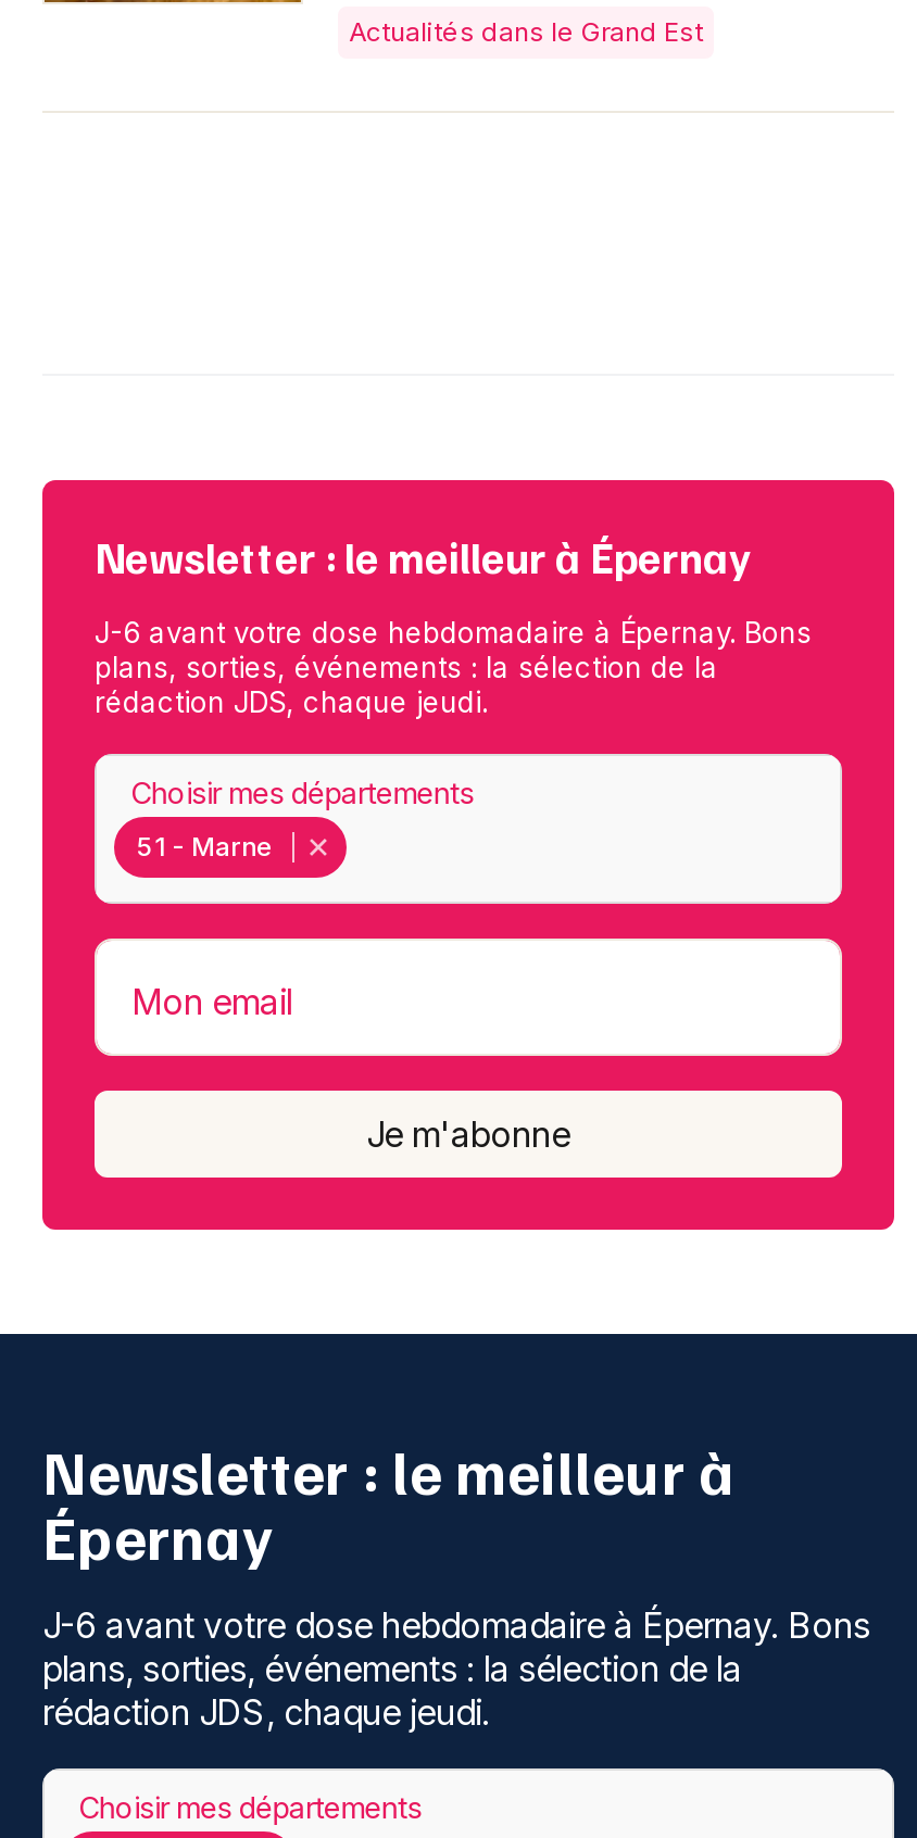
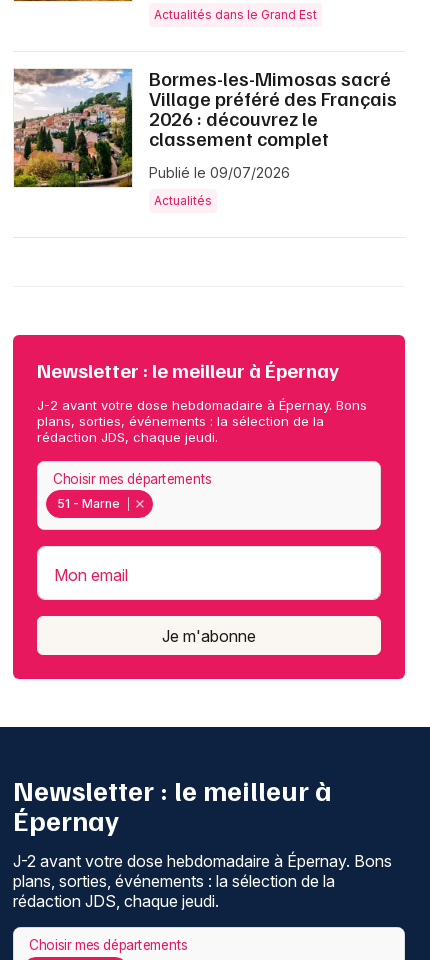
+ [image]
+ Bormes-les-Mimosas sacré
+ Village préféré des Français
+ 2026 : découvrez le
+ classement complet
+ Publié le 09/07/2026
+ Actualités

- J-6 avant votre dose hebdomadaire à Épernay. Bons
+ J-2 avant votre dose hebdomadaire à Épernay. Bons

- J-6 avant votre dose hebdomadaire à Épernay. Bons
+ J-2 avant votre dose hebdomadaire à Épernay. Bons
